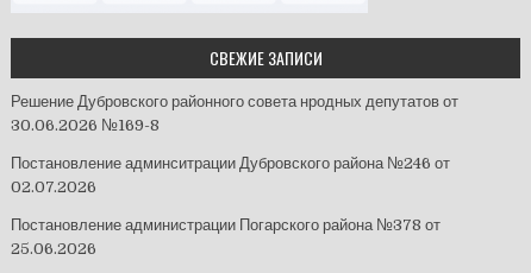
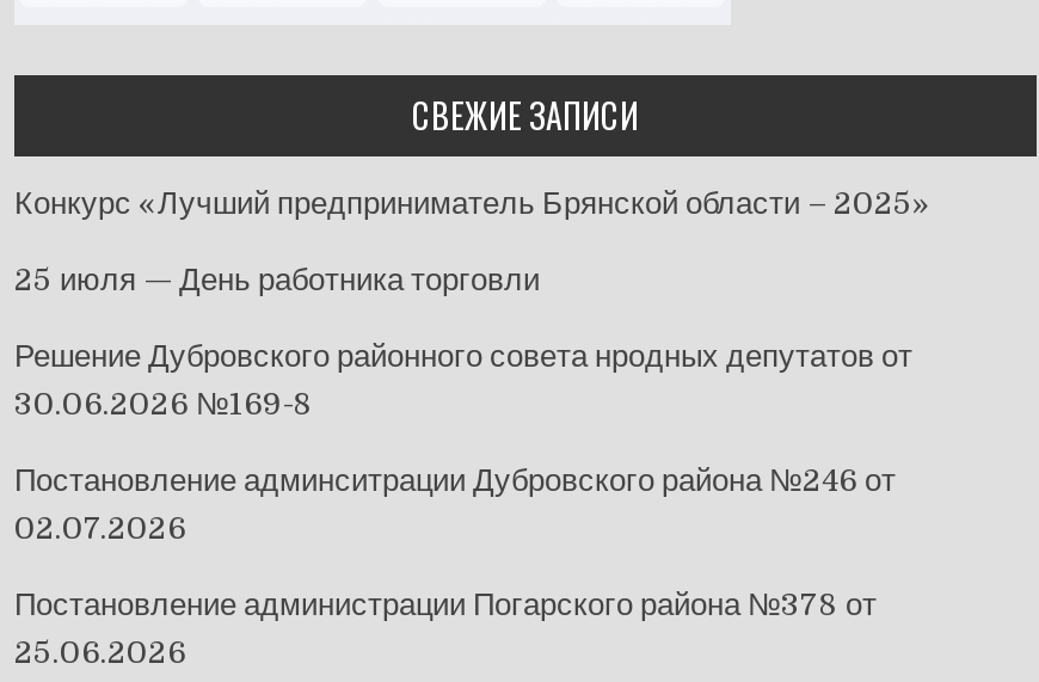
+ Конкурс «Лучший предприниматель Брянской области – 2025»
+ 25 июля — День работника торговли
